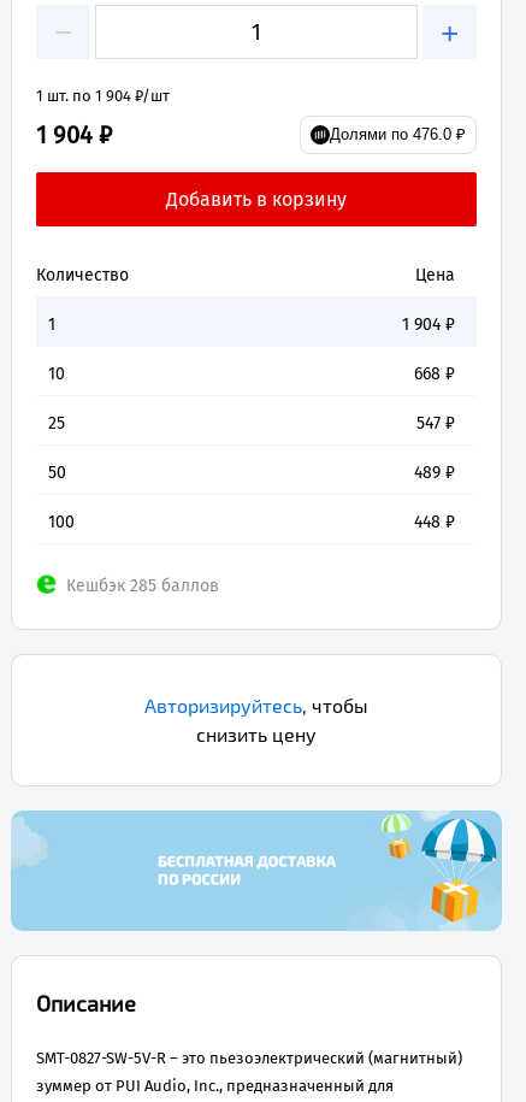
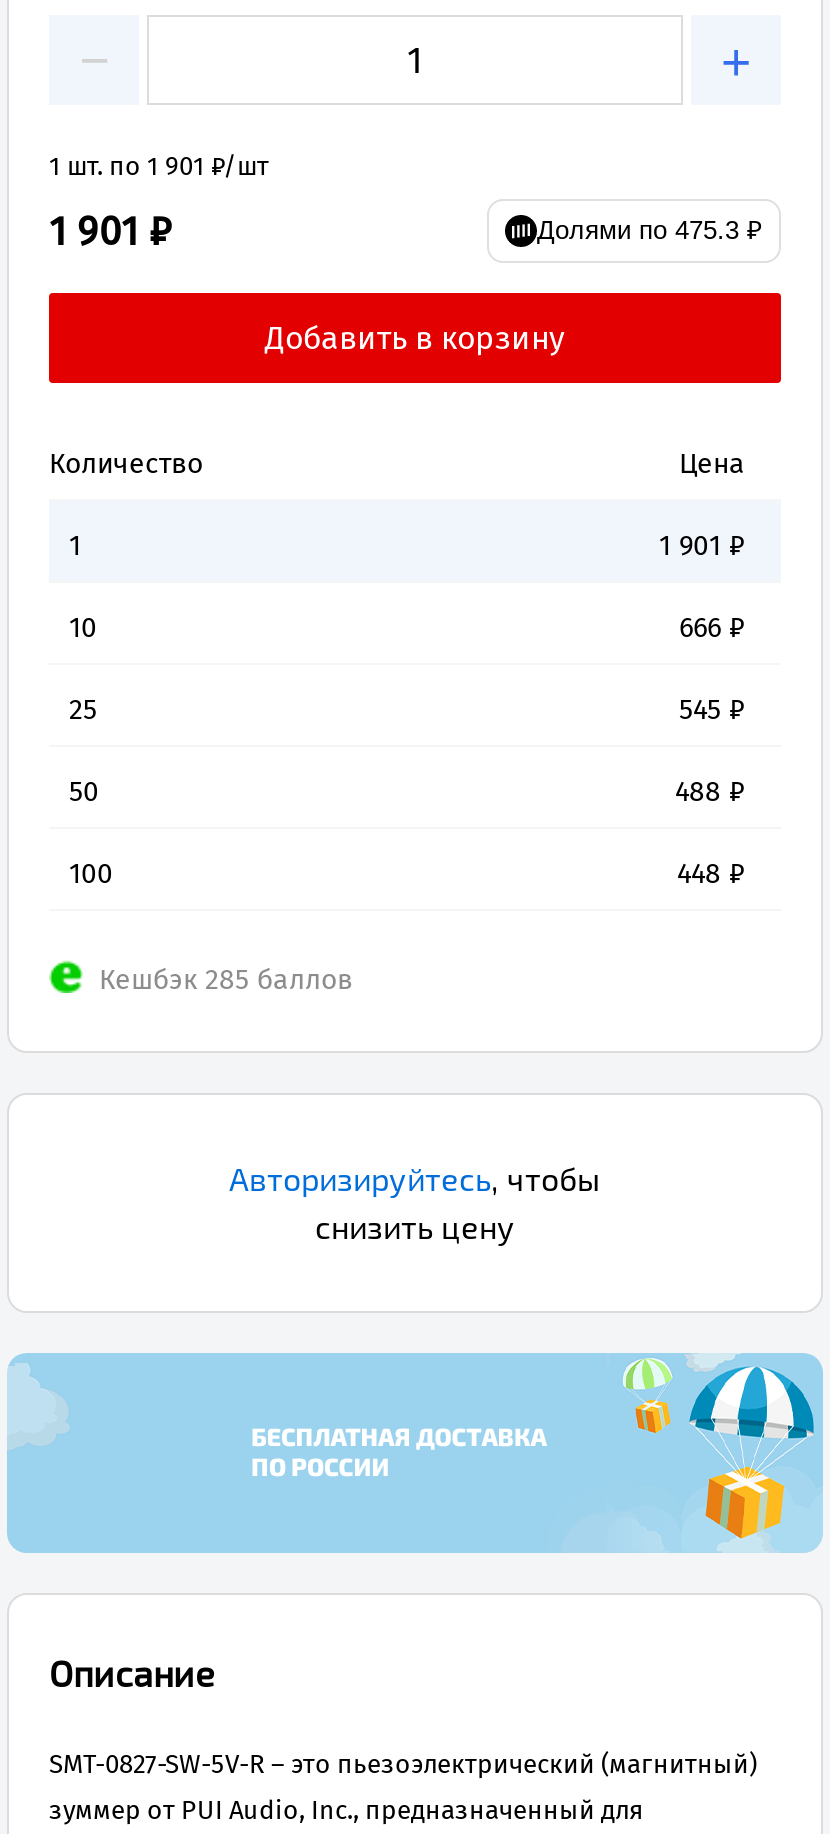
- 1 шт. по 1 904 ₽/шт
+ 1 шт. по 1 901 ₽/шт

- 1 904 ₽
+ 1 901 ₽

- Долями по 476.0 ₽
+ Долями по 475.3 ₽

- 1 904 ₽
+ 1 901 ₽

- 668 ₽
+ 666 ₽

- 547 ₽
+ 545 ₽

- 489 ₽
+ 488 ₽
